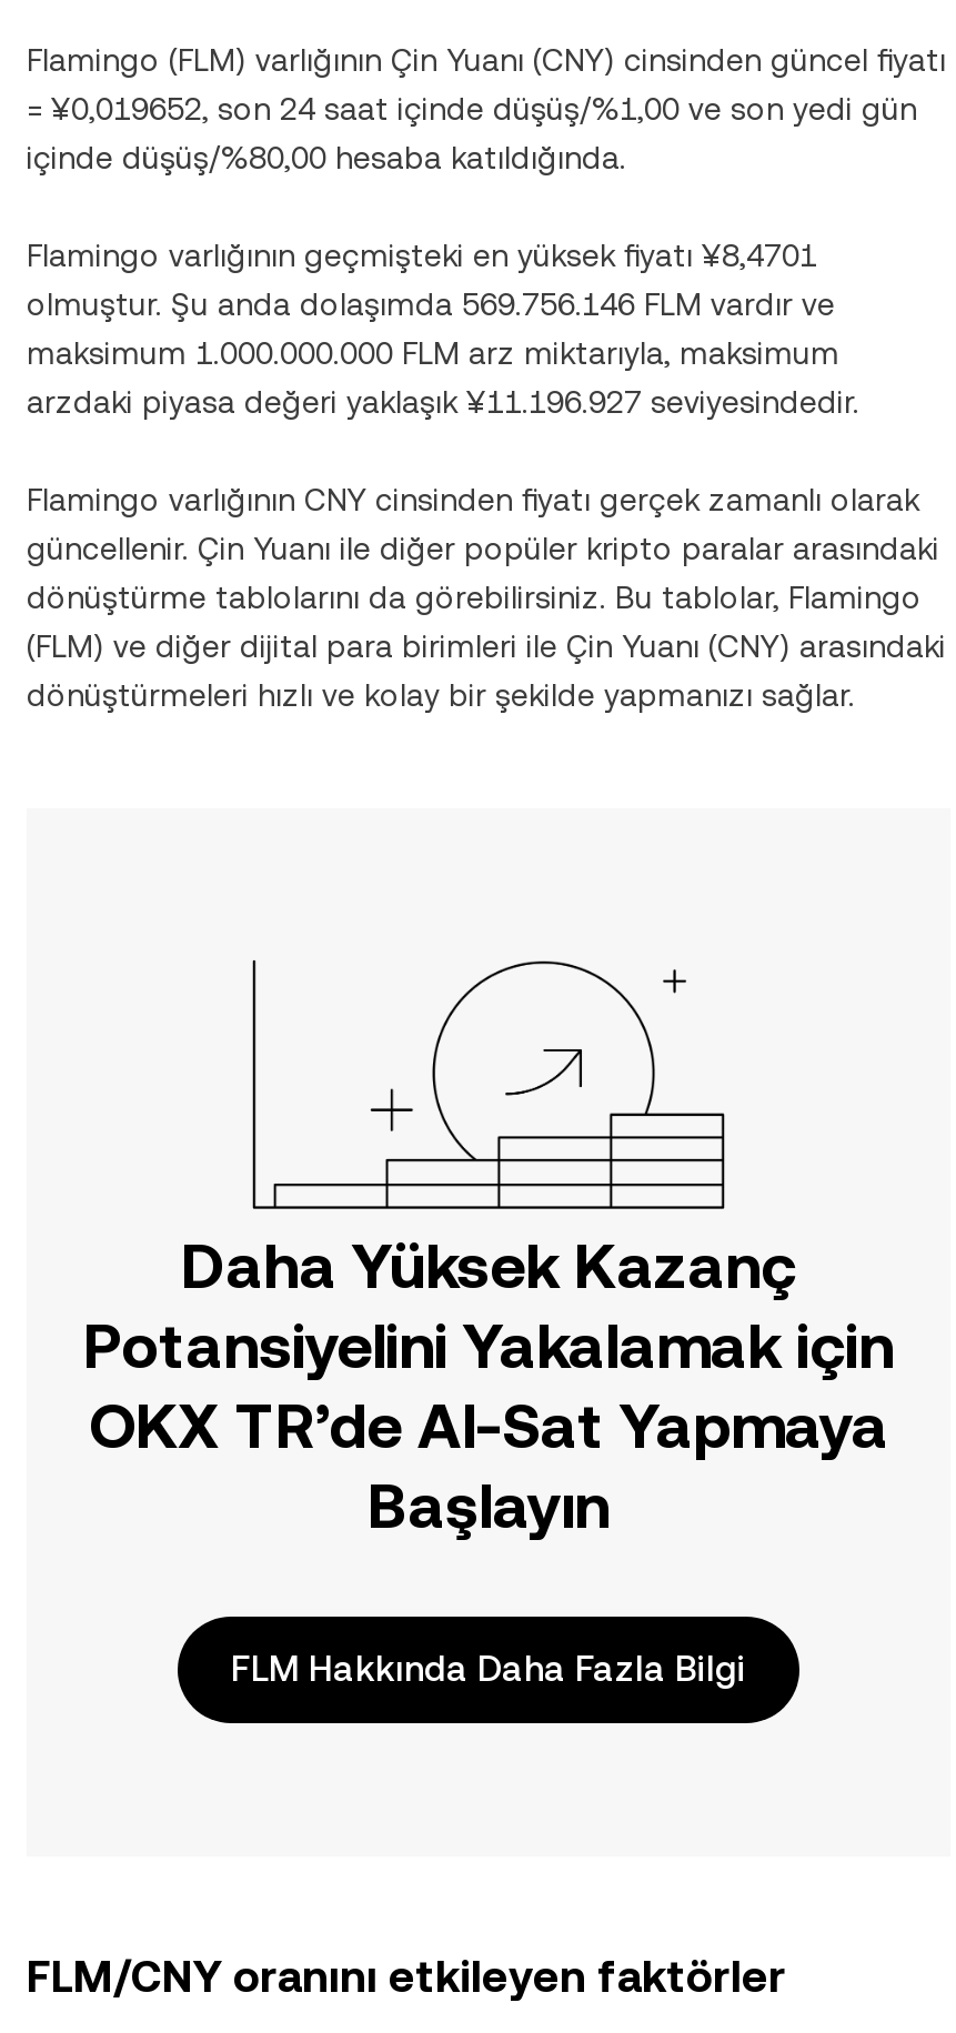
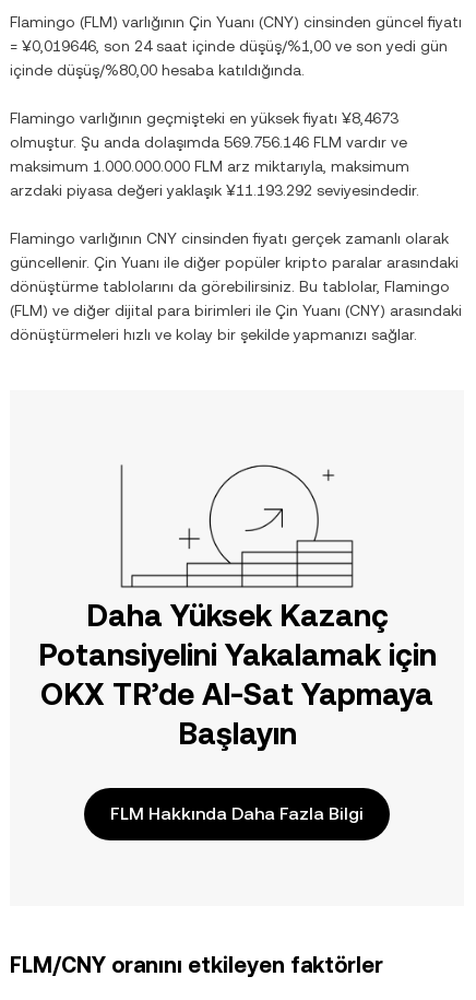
- = ¥0,019652, son 24 saat içinde düşüş/%1,00 ve son yedi gün
+ = ¥0,019646, son 24 saat içinde düşüş/%1,00 ve son yedi gün

- Flamingo varlığının geçmişteki en yüksek fiyatı ¥8,4701
+ Flamingo varlığının geçmişteki en yüksek fiyatı ¥8,4673

- arzdaki piyasa değeri yaklaşık ¥11.196.927 seviyesindedir.
+ arzdaki piyasa değeri yaklaşık ¥11.193.292 seviyesindedir.
